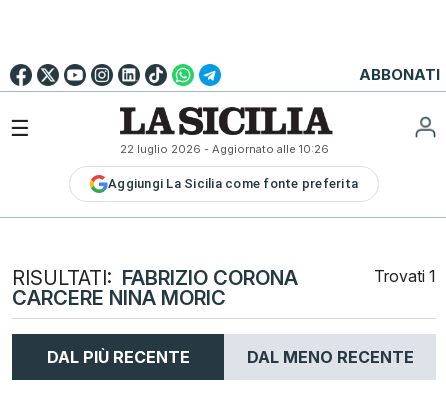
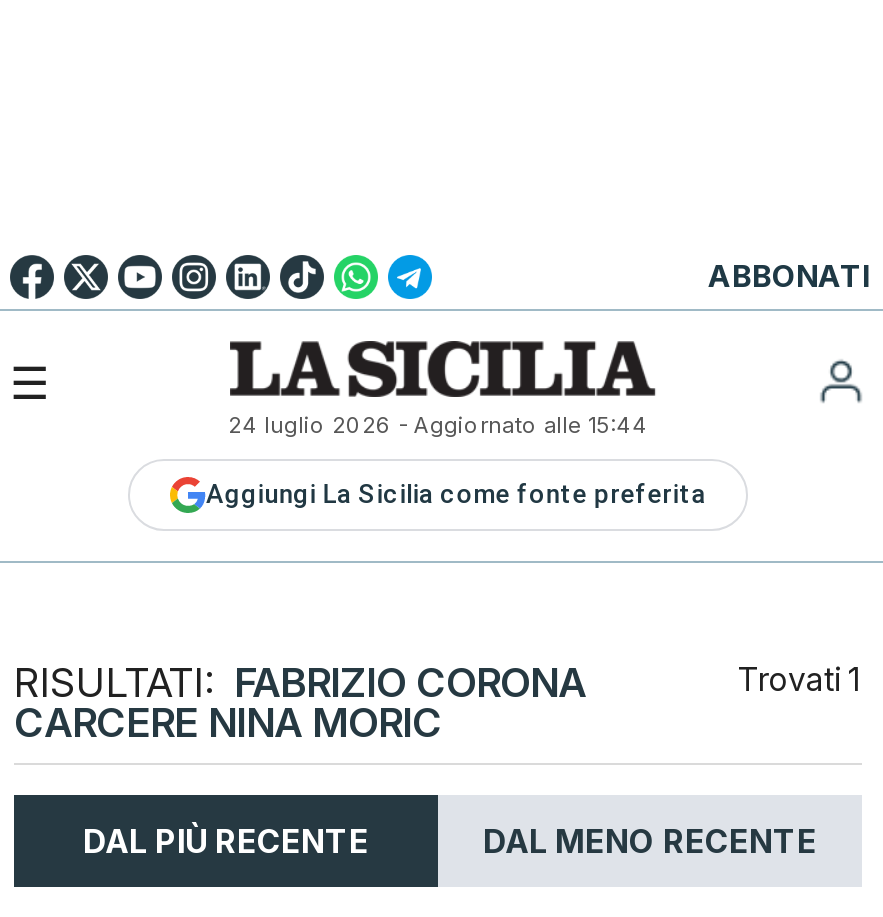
- 22 luglio 2026 - Aggiornato alle 10:26
+ 24 luglio 2026 - Aggiornato alle 15:44
